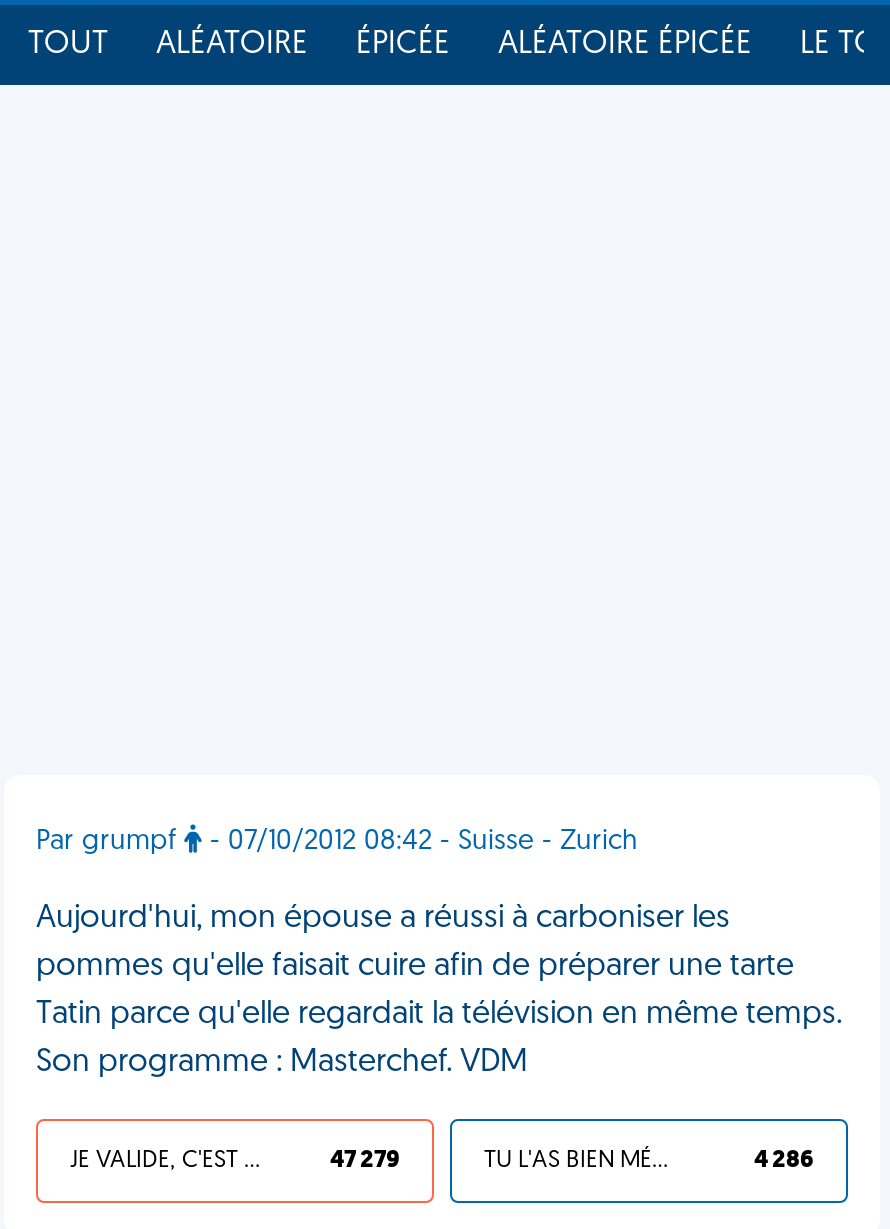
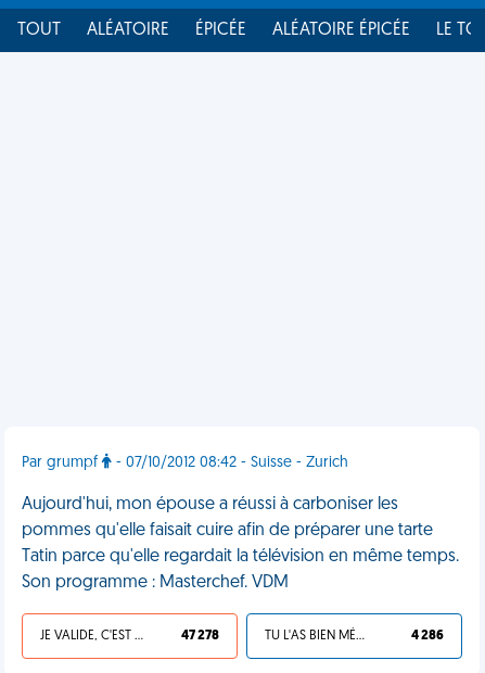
- 47 279
+ 47 278
